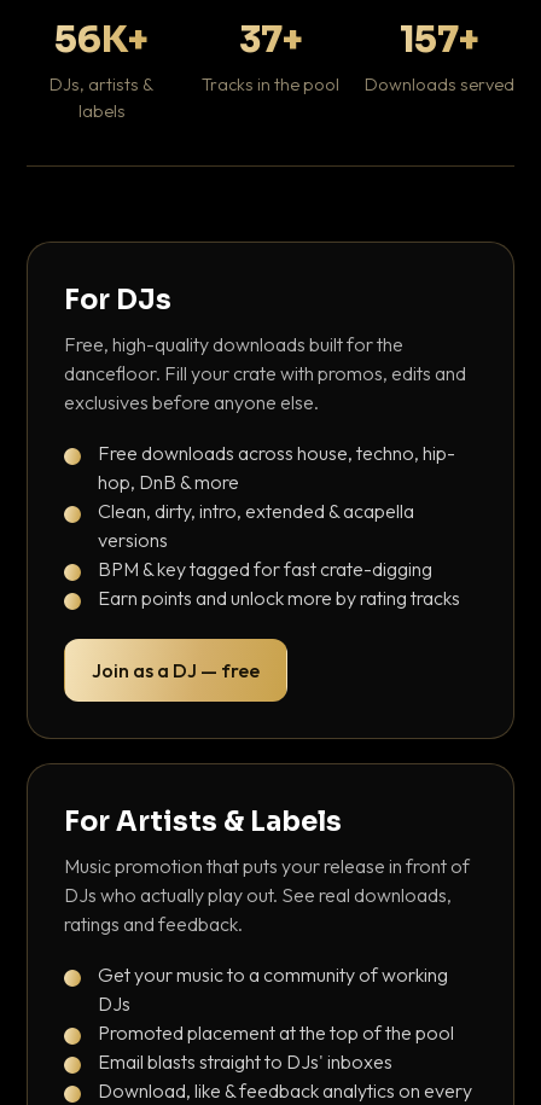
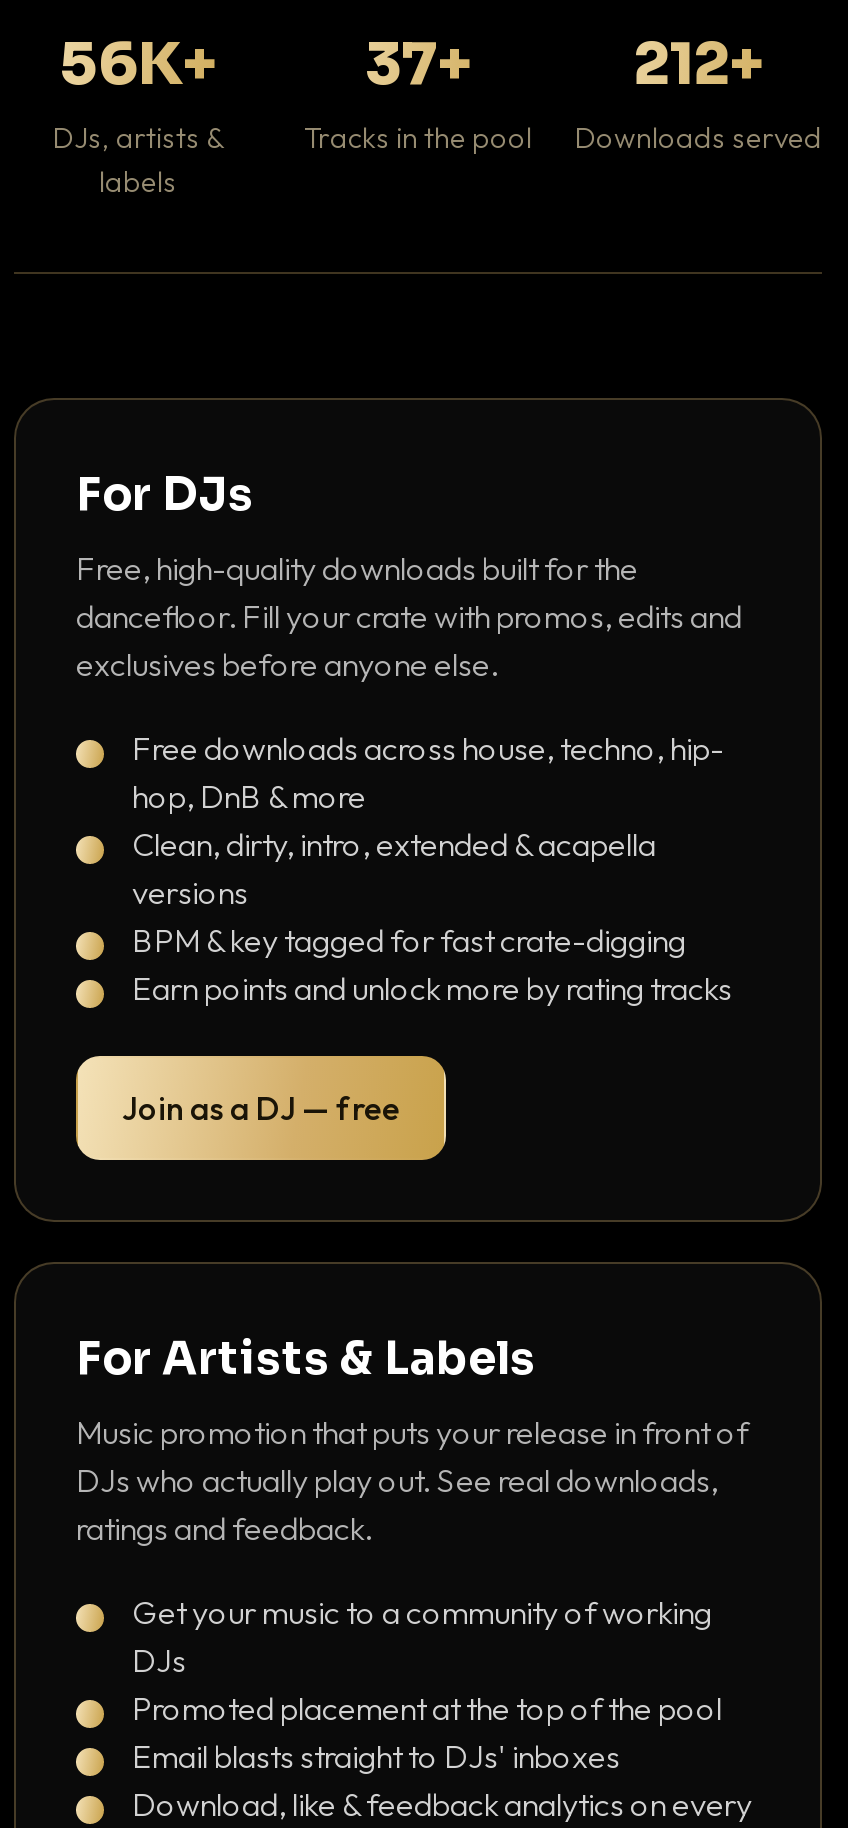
- 157+
+ 212+
